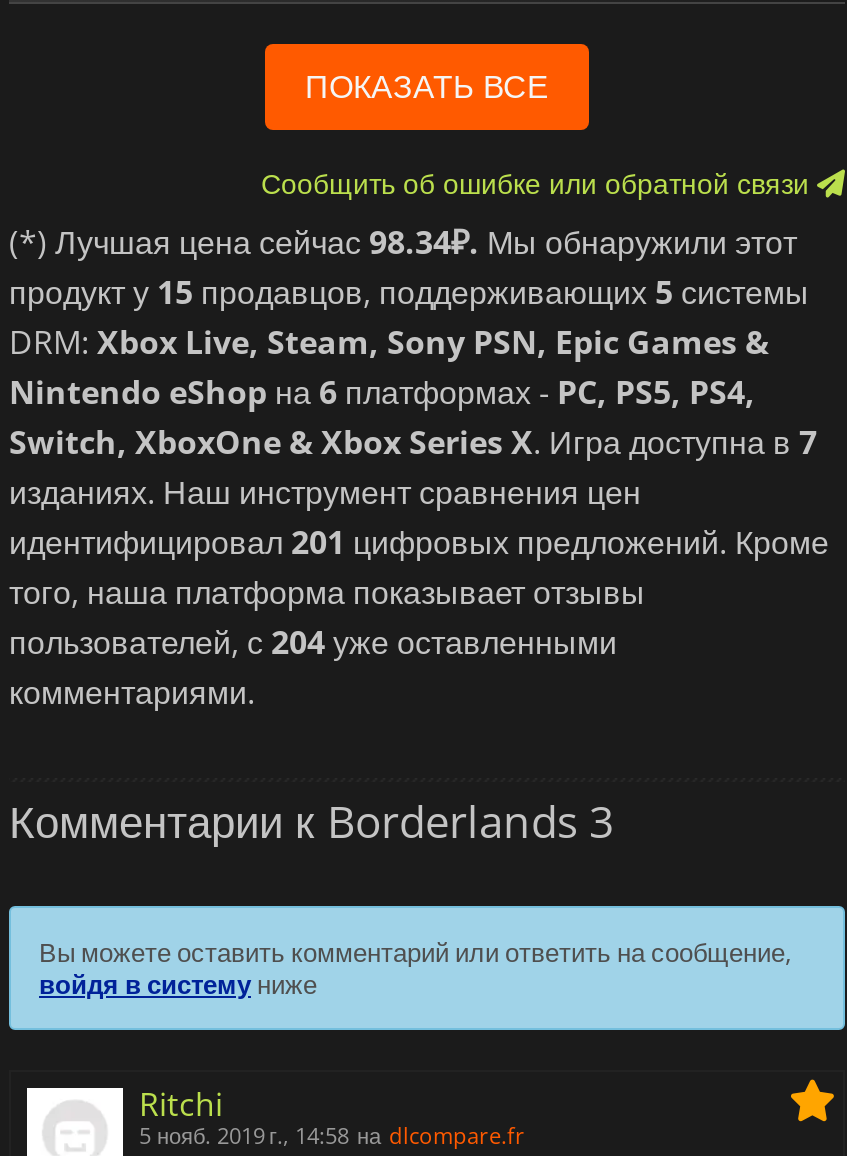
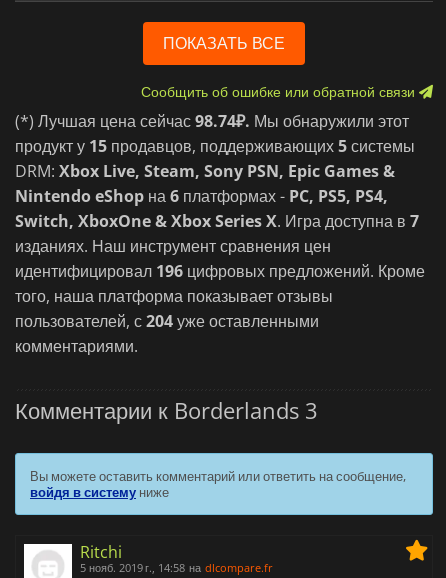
- (*) Лучшая цена сейчас 98.34₽. Мы обнаружили этот
+ (*) Лучшая цена сейчас 98.74₽. Мы обнаружили этот

- идентифицировал 201 цифровых предложений. Кроме
+ идентифицировал 196 цифровых предложений. Кроме
